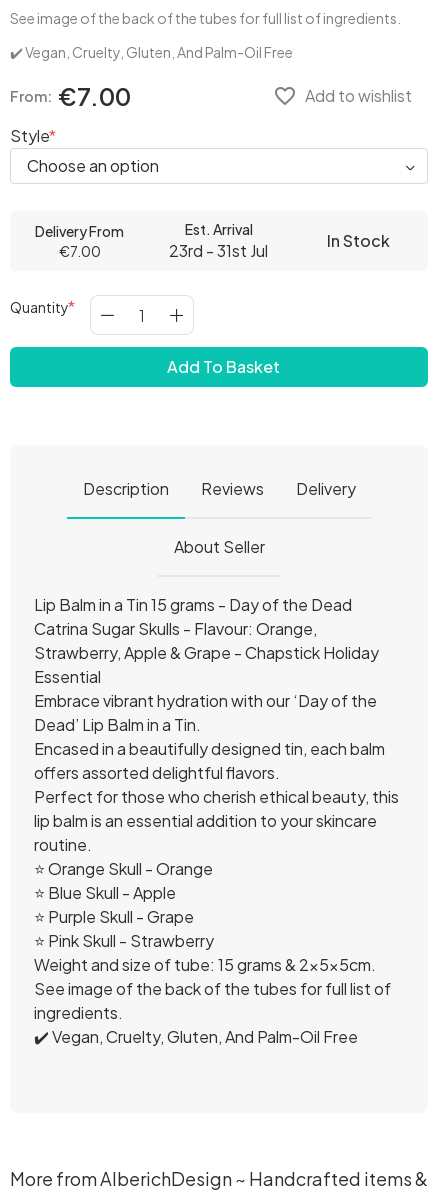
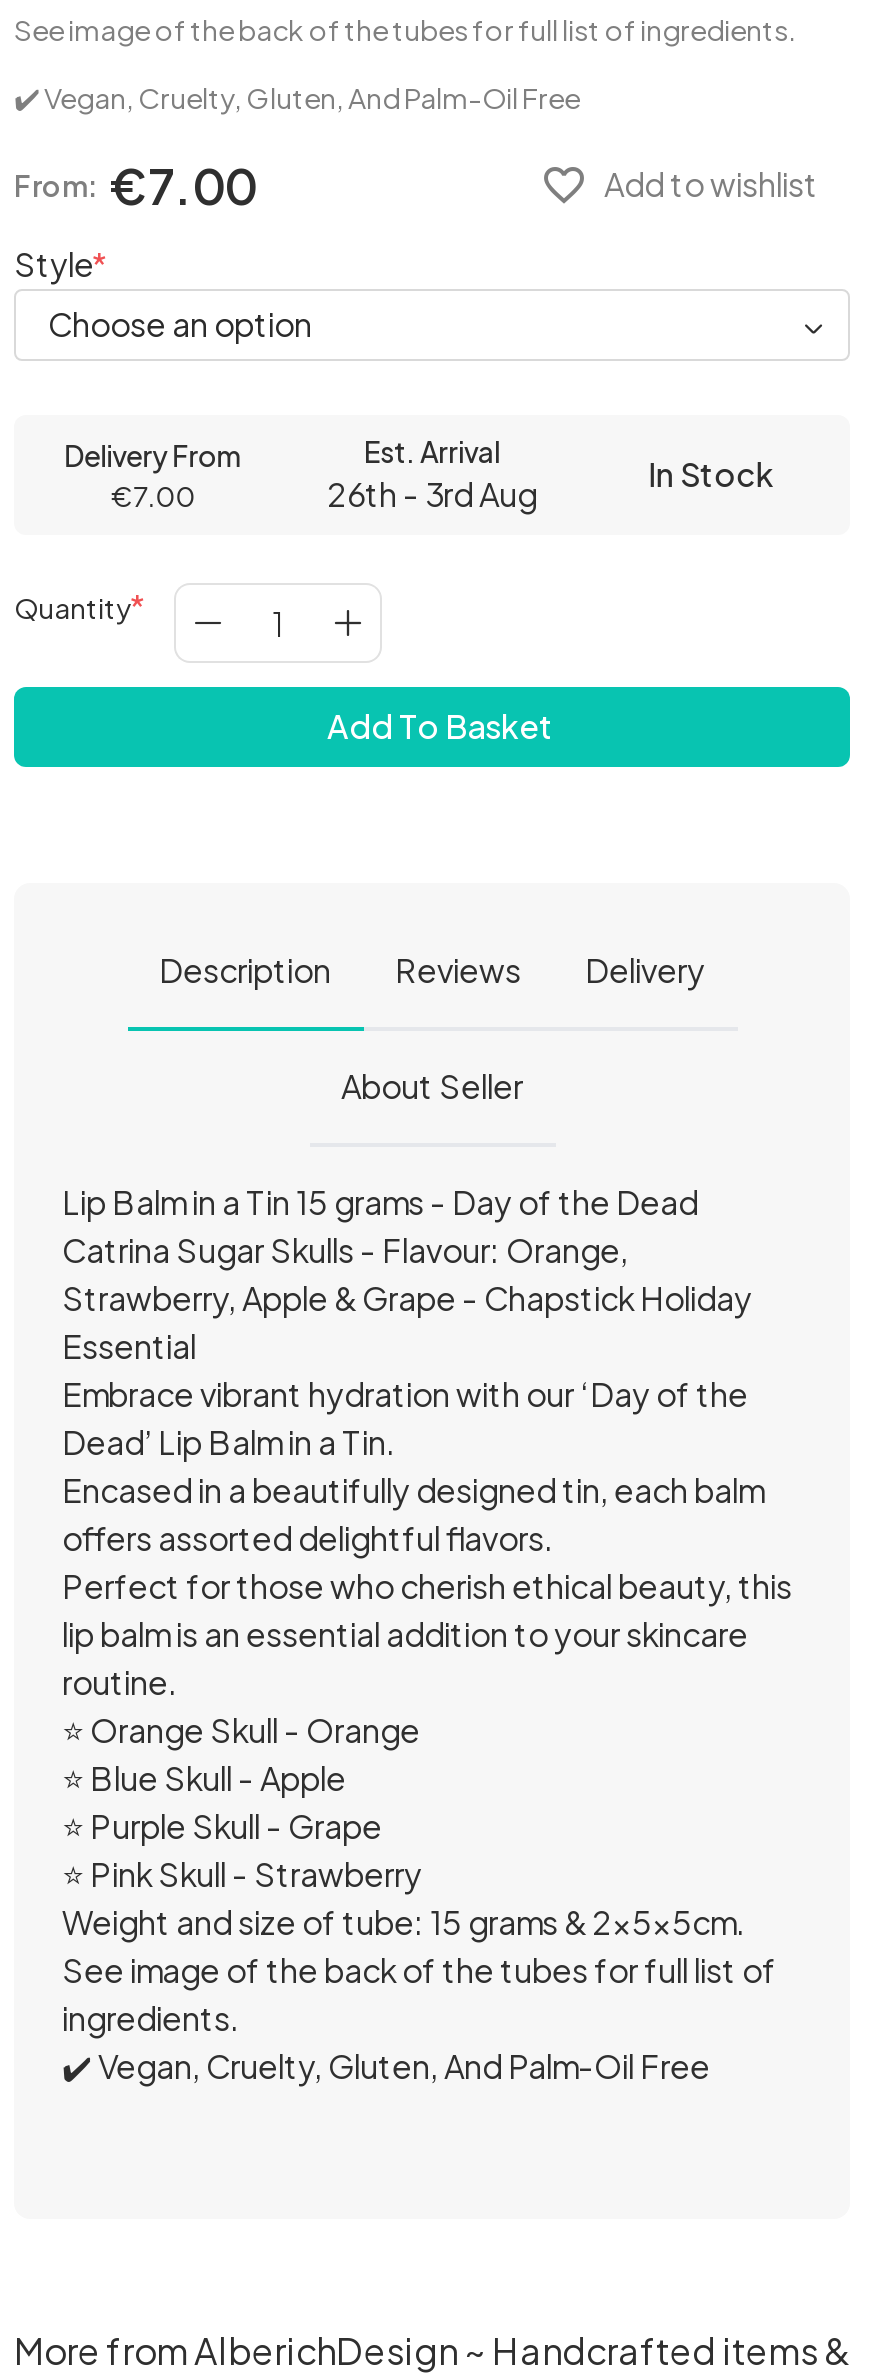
- 23rd - 31st Jul
+ 26th - 3rd Aug
